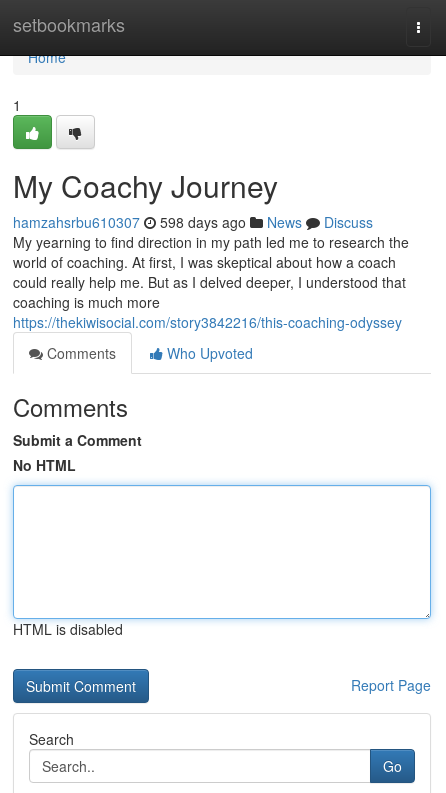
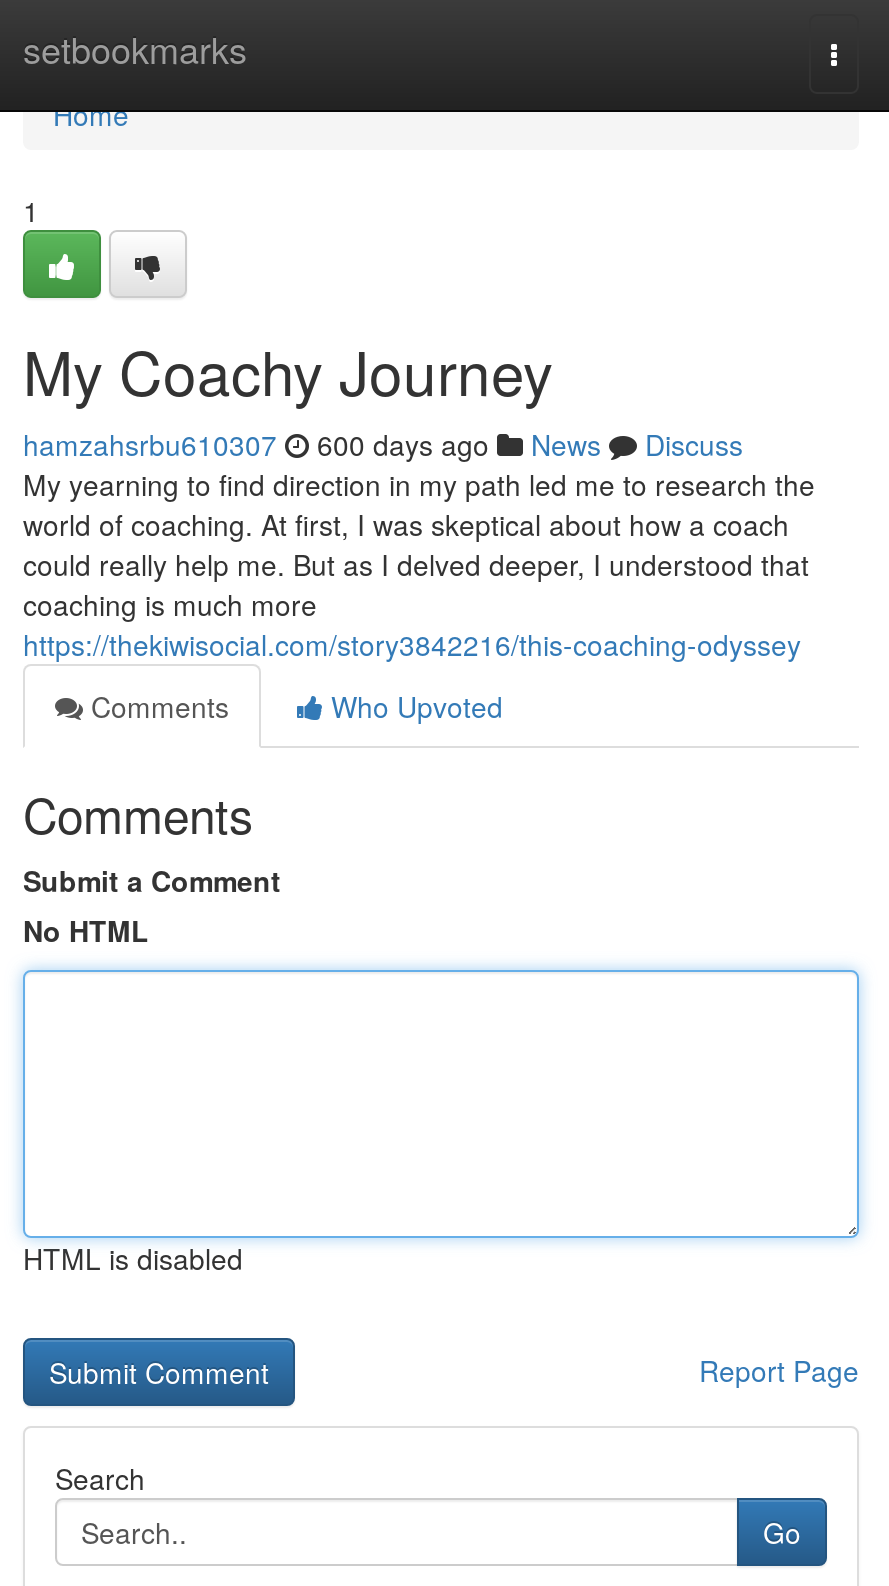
- hamzahsrbu610307 598 days ago News Discuss
+ hamzahsrbu610307 600 days ago News Discuss
